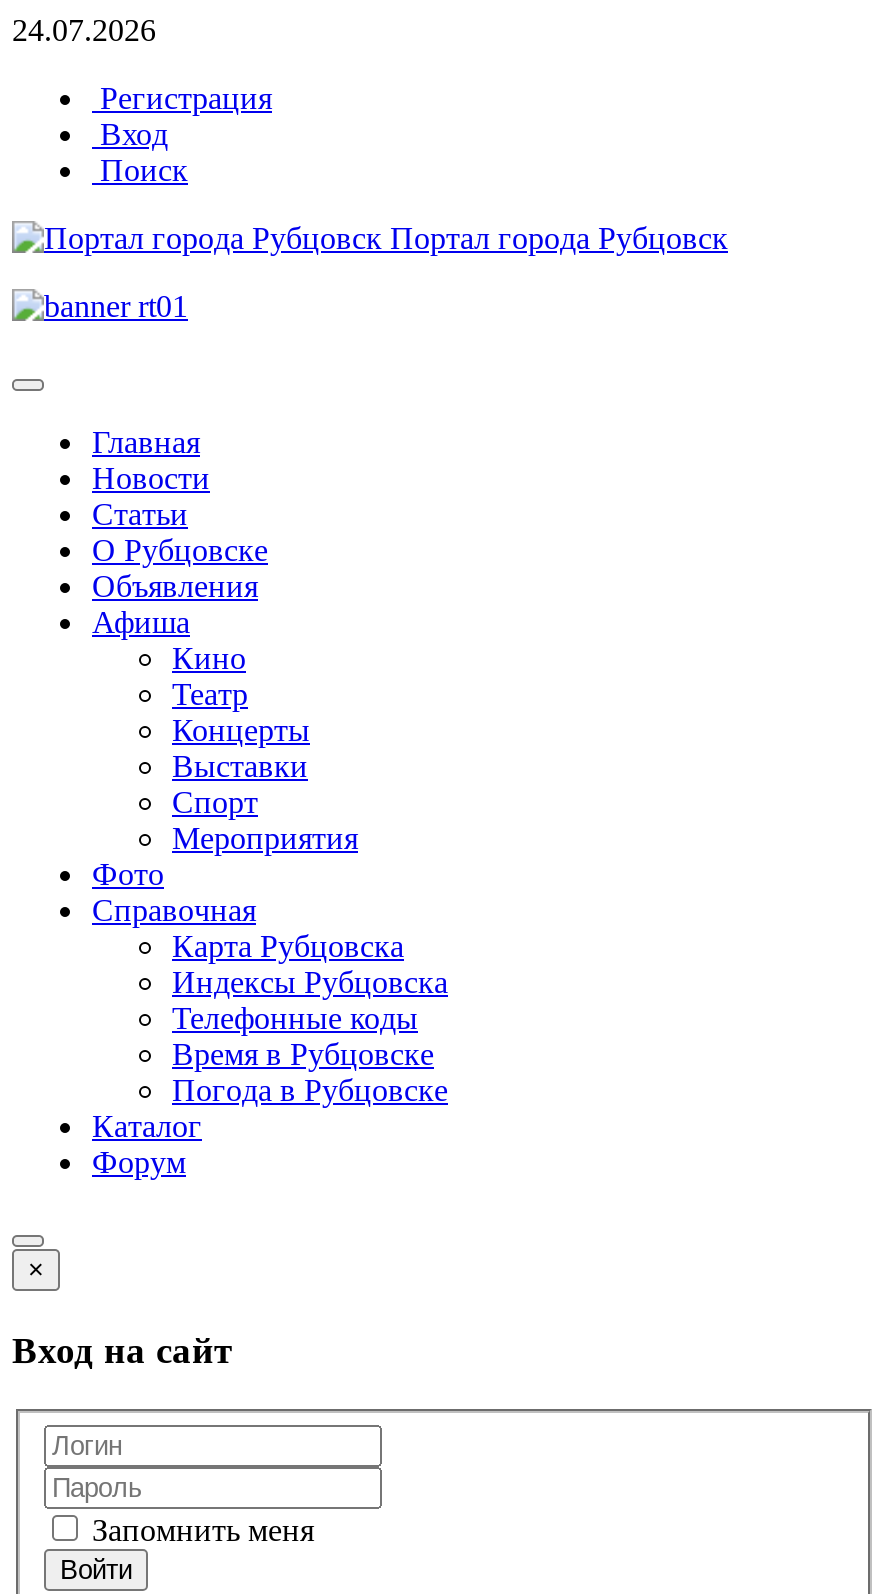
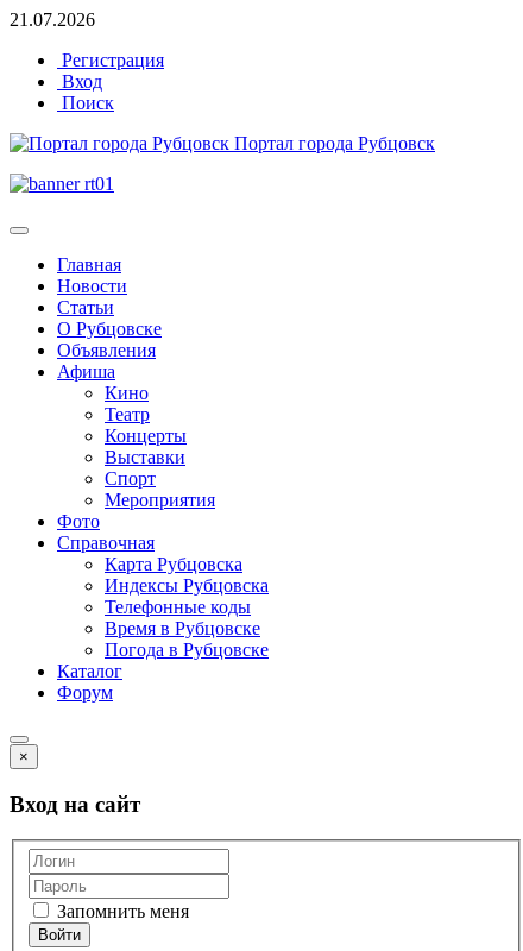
- 24.07.2026
+ 21.07.2026
